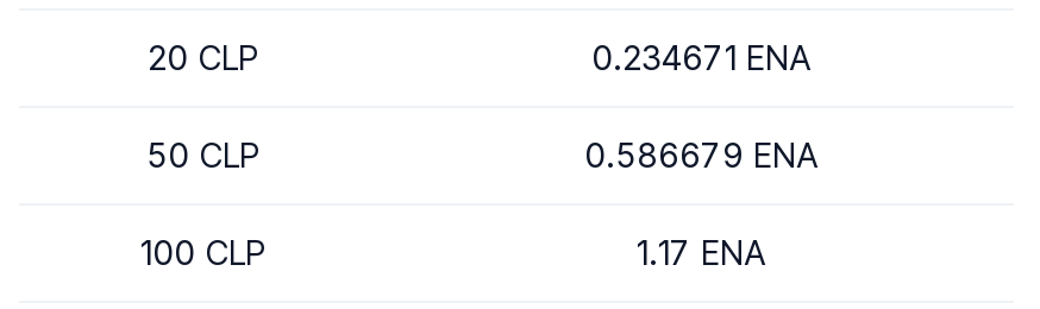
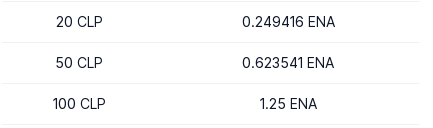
- 0.234671 ENA
+ 0.249416 ENA

- 0.586679 ENA
+ 0.623541 ENA

- 1.17 ENA
+ 1.25 ENA
